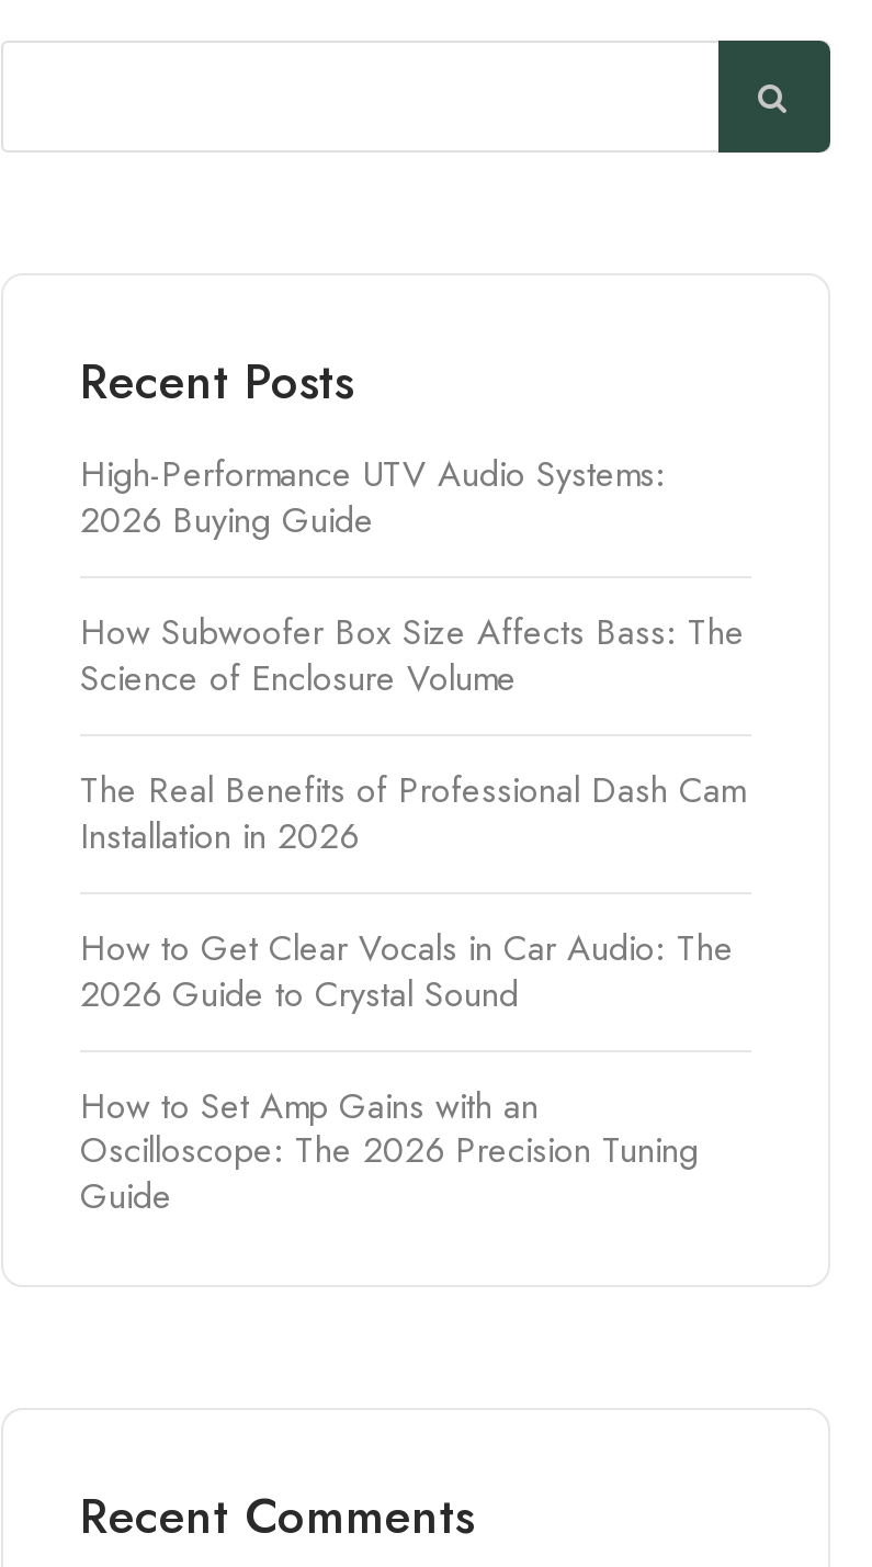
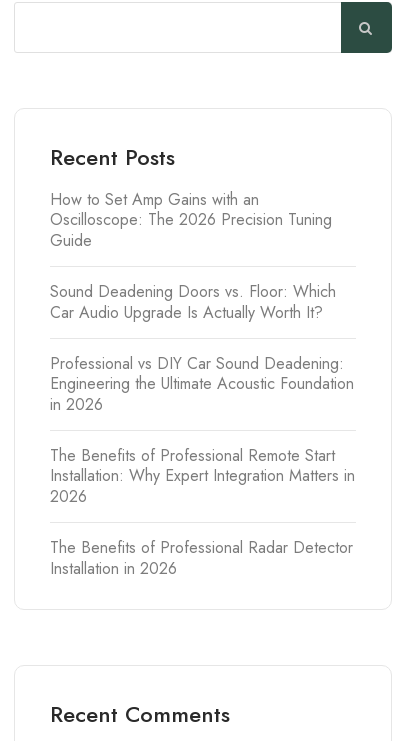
- High-Performance UTV Audio Systems:
- 2026 Buying Guide
- How Subwoofer Box Size Affects Bass: The
- Science of Enclosure Volume
- The Real Benefits of Professional Dash Cam
- How to Get Clear Vocals in Car Audio: The
- 2026 Guide to Crystal Sound

moved down: Installation in 2026

moved up: How to Set Amp Gains with an | Oscilloscope: The 2026 Precision Tuning | Guide

+ Sound Deadening Doors vs. Floor: Which
+ Car Audio Upgrade Is Actually Worth It?
+ Professional vs DIY Car Sound Deadening:
+ Engineering the Ultimate Acoustic Foundation
+ in 2026
+ The Benefits of Professional Remote Start
+ Installation: Why Expert Integration Matters in
+ 2026
+ The Benefits of Professional Radar Detector
